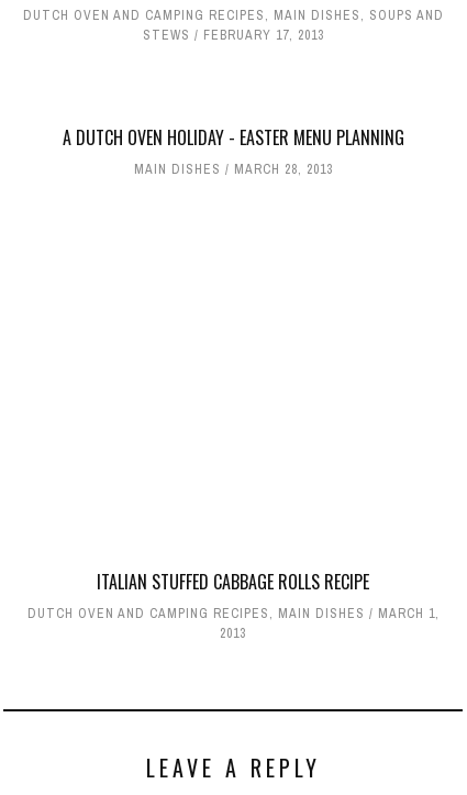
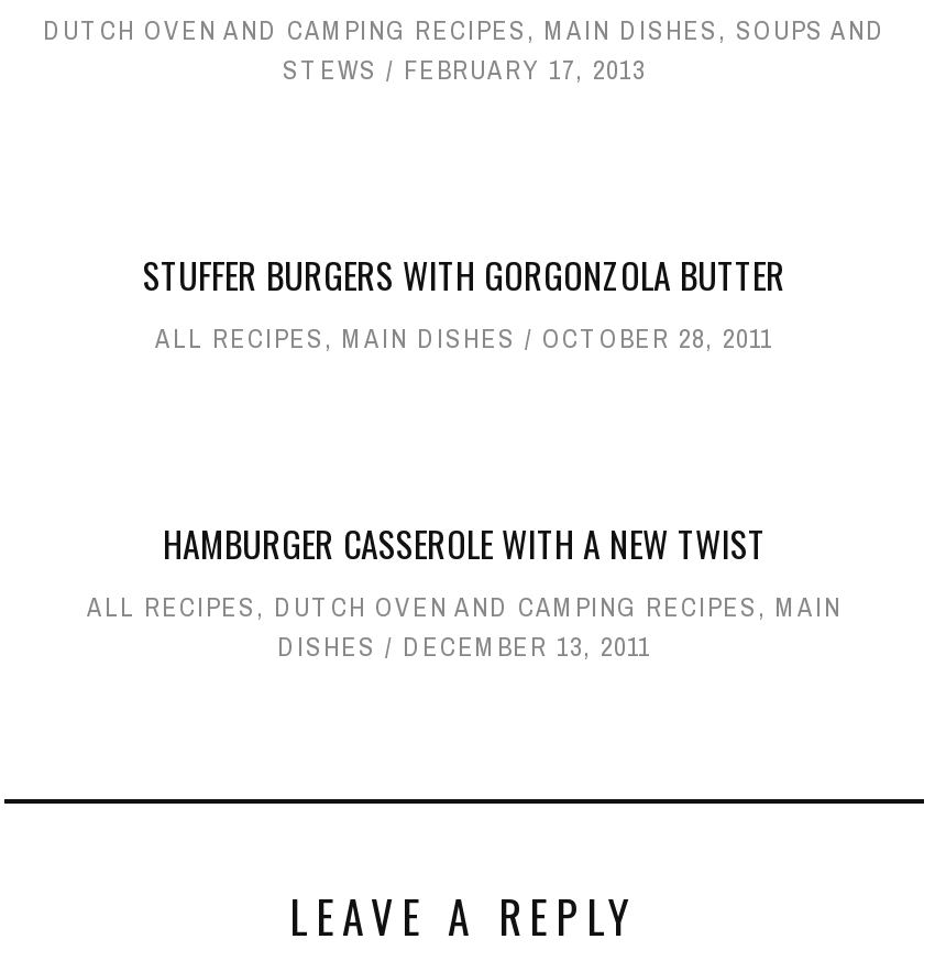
- A DUTCH OVEN HOLIDAY - EASTER MENU PLANNING
- MAIN DISHES
- MARCH 28, 2013
+ STUFFER BURGERS WITH GORGONZOLA BUTTER
+ ALL RECIPES, MAIN DISHES
+ OCTOBER 28, 2011

- ITALIAN STUFFED CABBAGE ROLLS RECIPE
- DUTCH OVEN AND CAMPING RECIPES, MAIN DISHES
- MARCH 1,
- 2013
+ HAMBURGER CASSEROLE WITH A NEW TWIST
+ ALL RECIPES, DUTCH OVEN AND CAMPING RECIPES, MAIN
+ DISHES
+ DECEMBER 13, 2011
